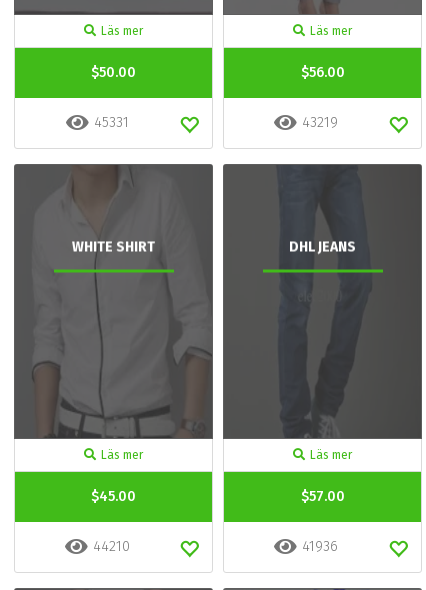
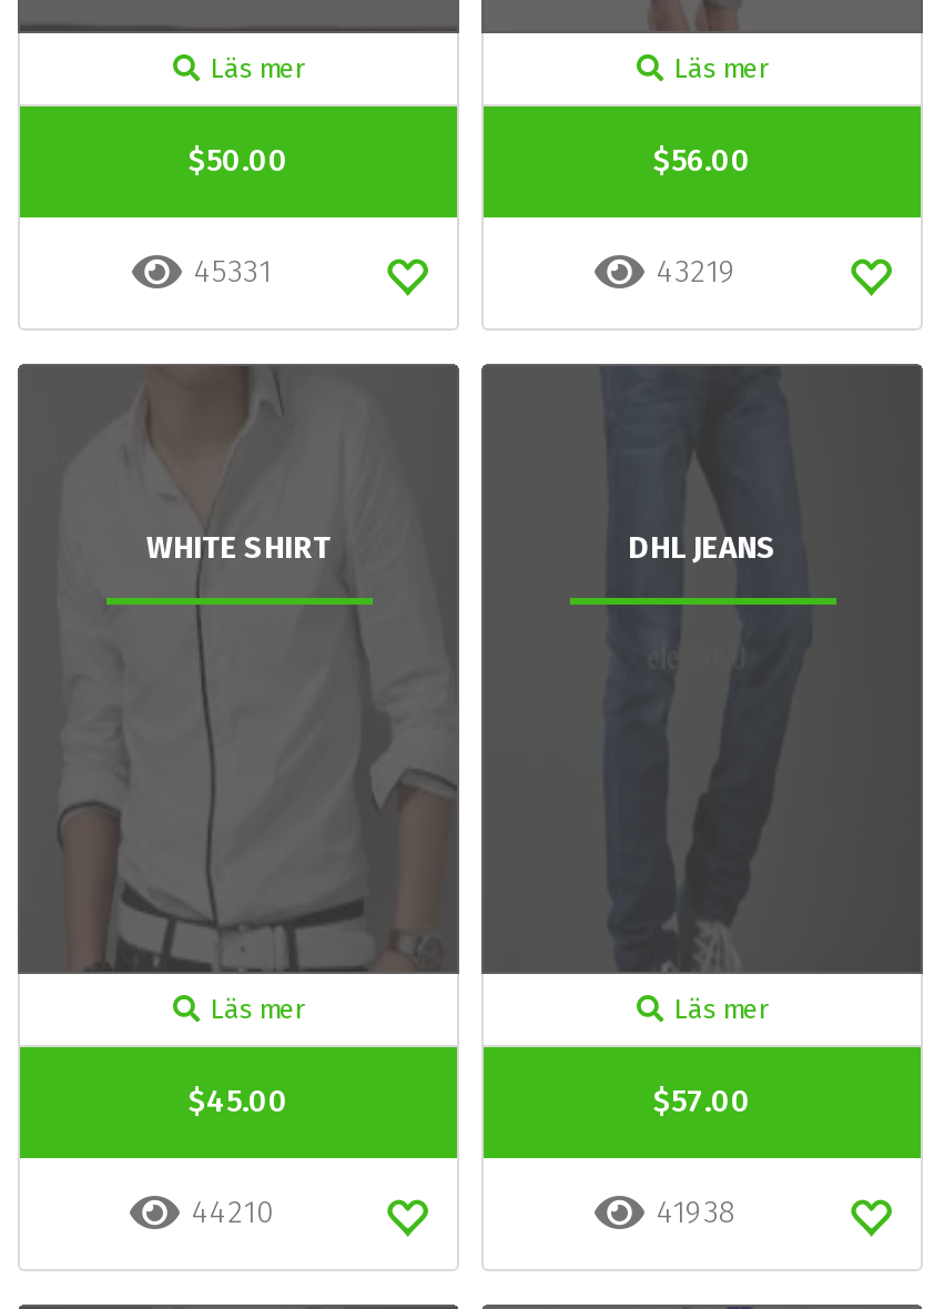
- 41936
+ 41938
